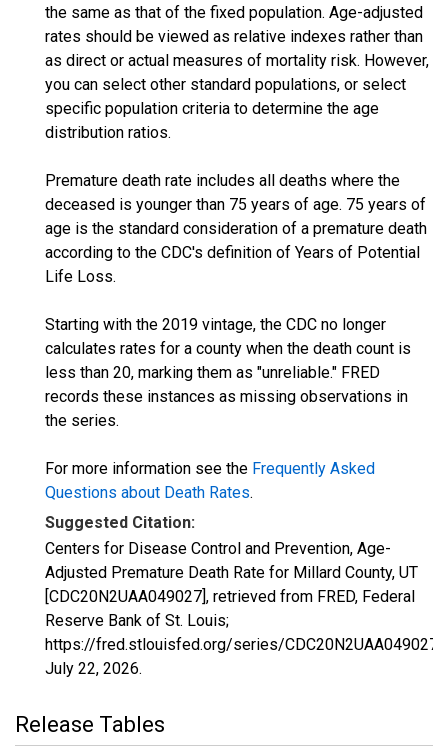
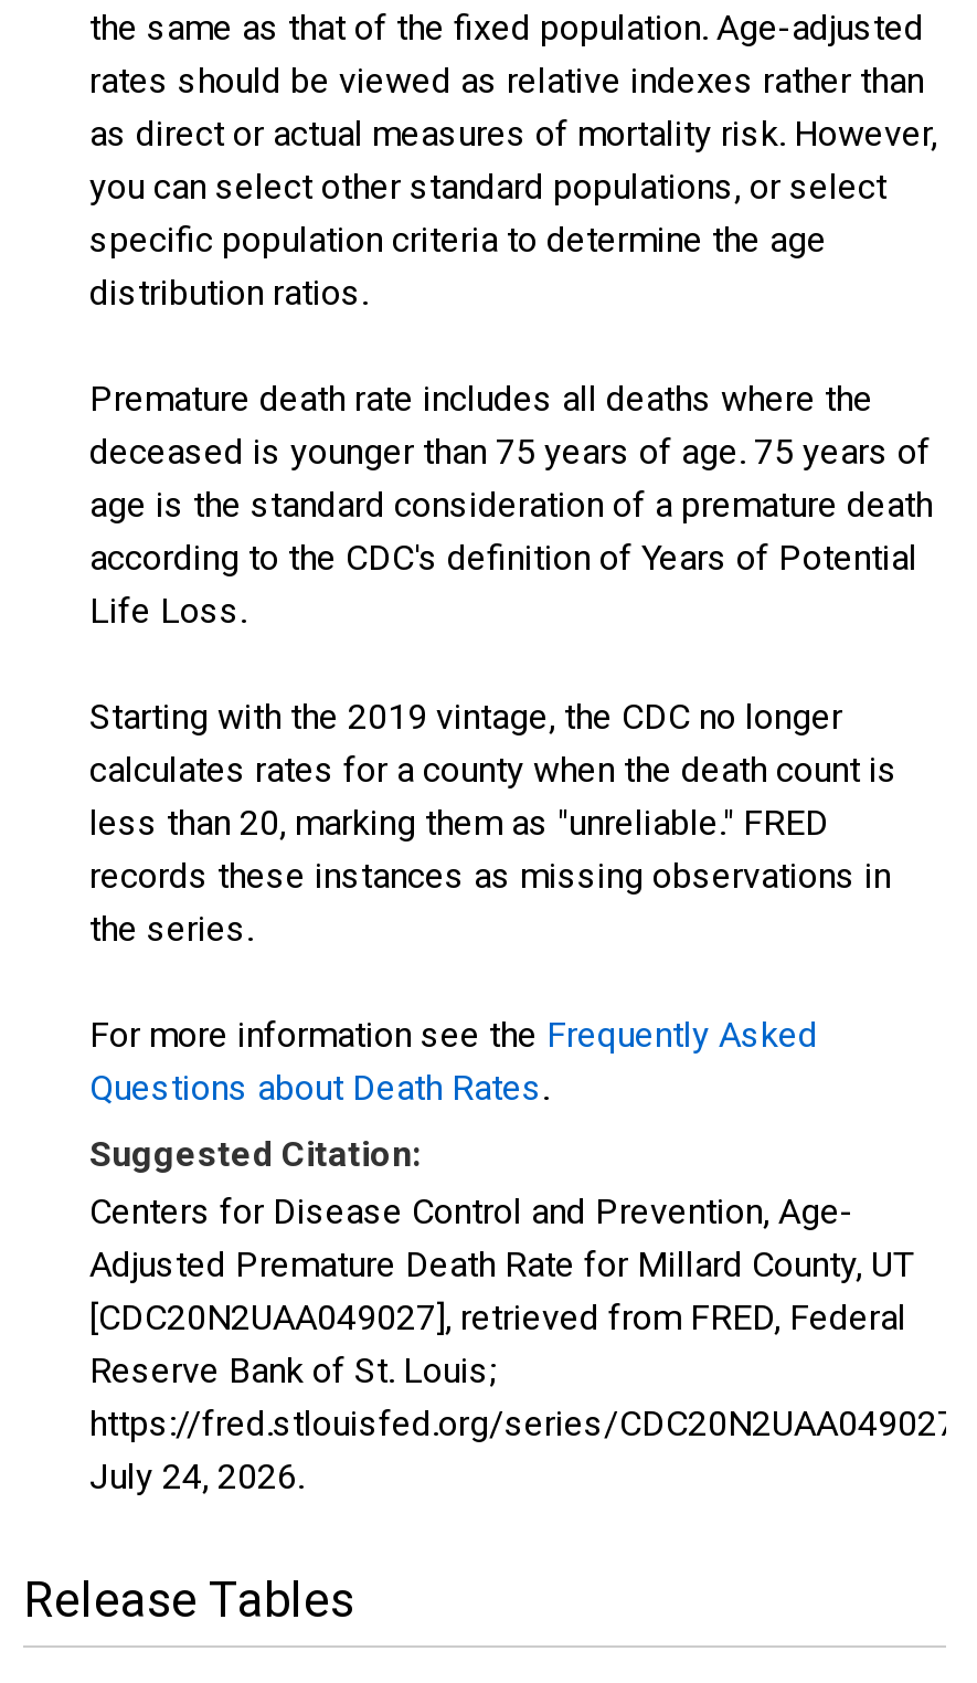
- July 22, 2026.
+ July 24, 2026.
